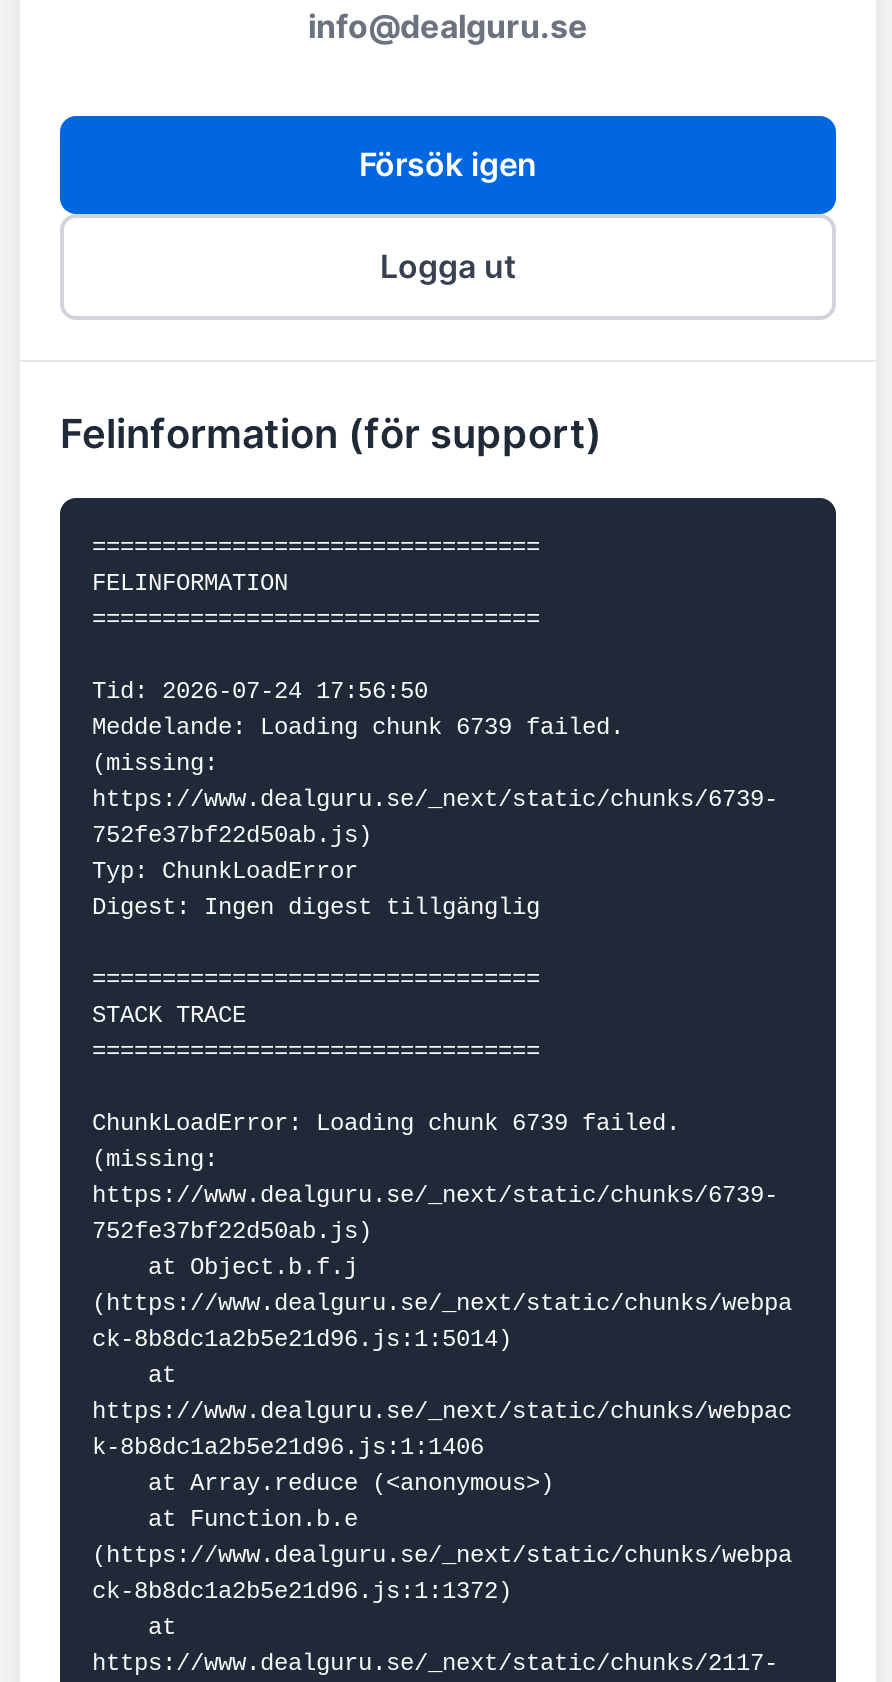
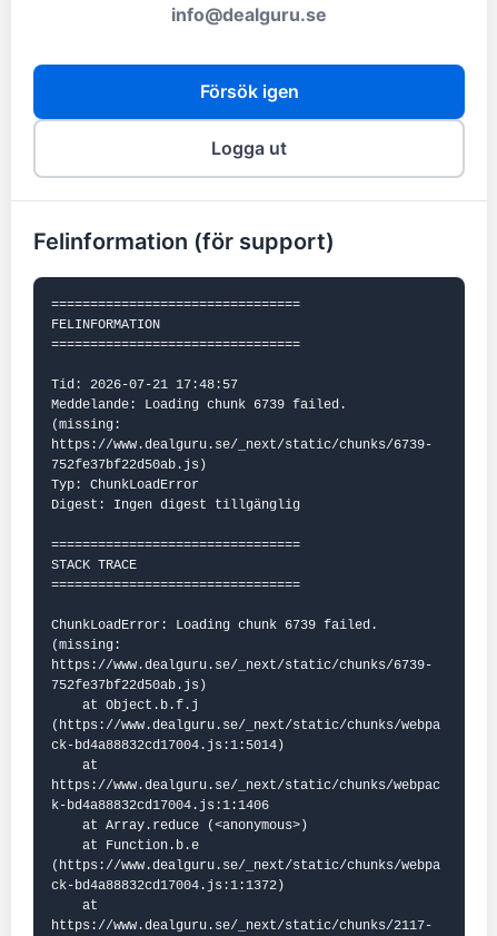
- Tid: 2026-07-24 17:56:50
+ Tid: 2026-07-21 17:48:57

- ck-8b8dc1a2b5e21d96.js:1:5014)
+ ck-bd4a88832cd17004.js:1:5014)

- k-8b8dc1a2b5e21d96.js:1:1406
+ k-bd4a88832cd17004.js:1:1406

- ck-8b8dc1a2b5e21d96.js:1:1372)
+ ck-bd4a88832cd17004.js:1:1372)
